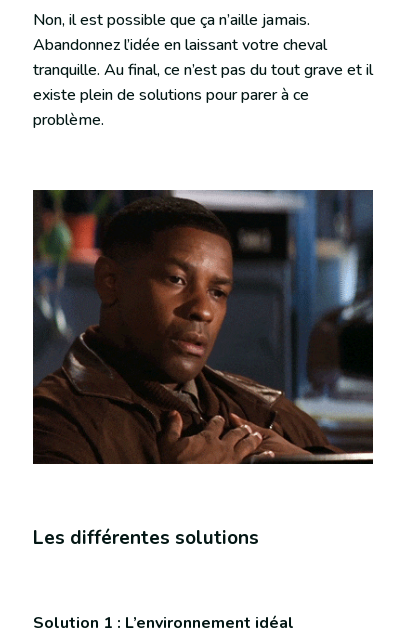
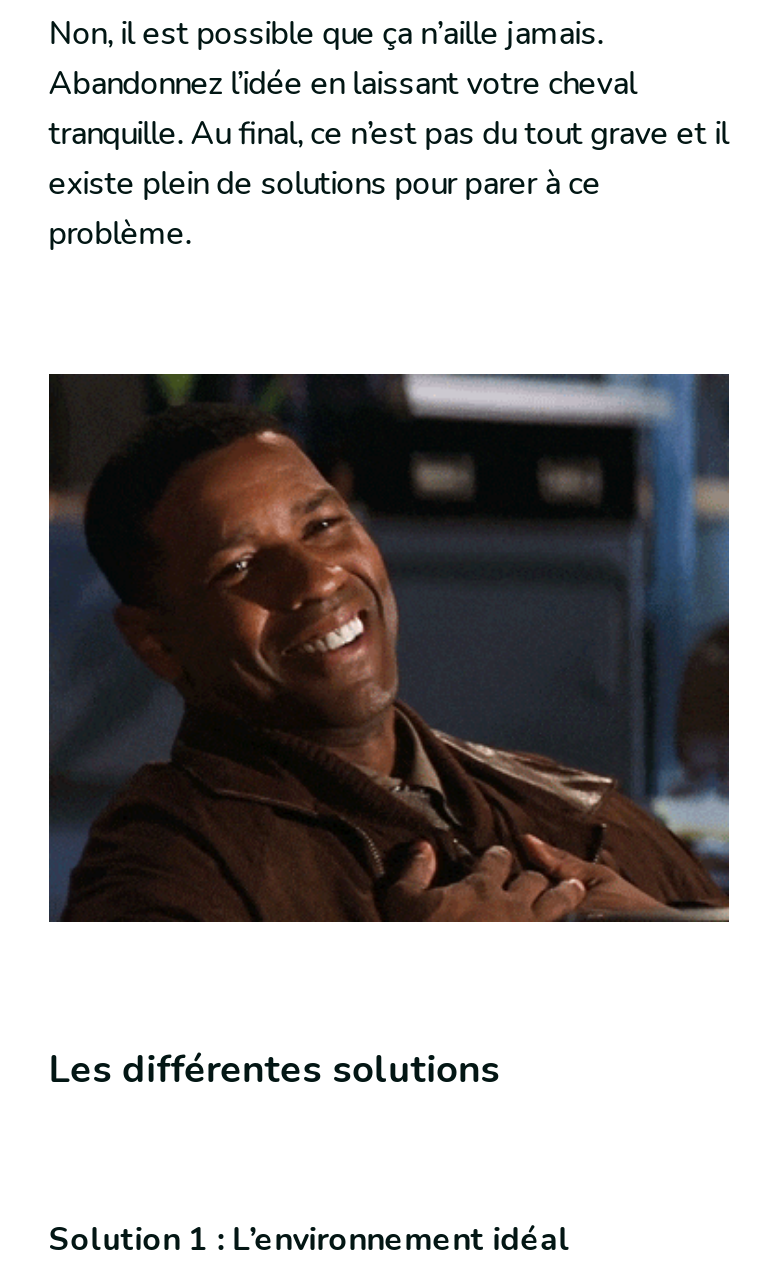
- [image]
+ [image]
